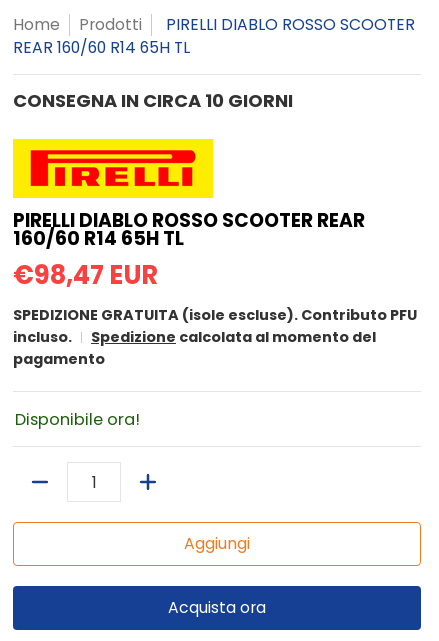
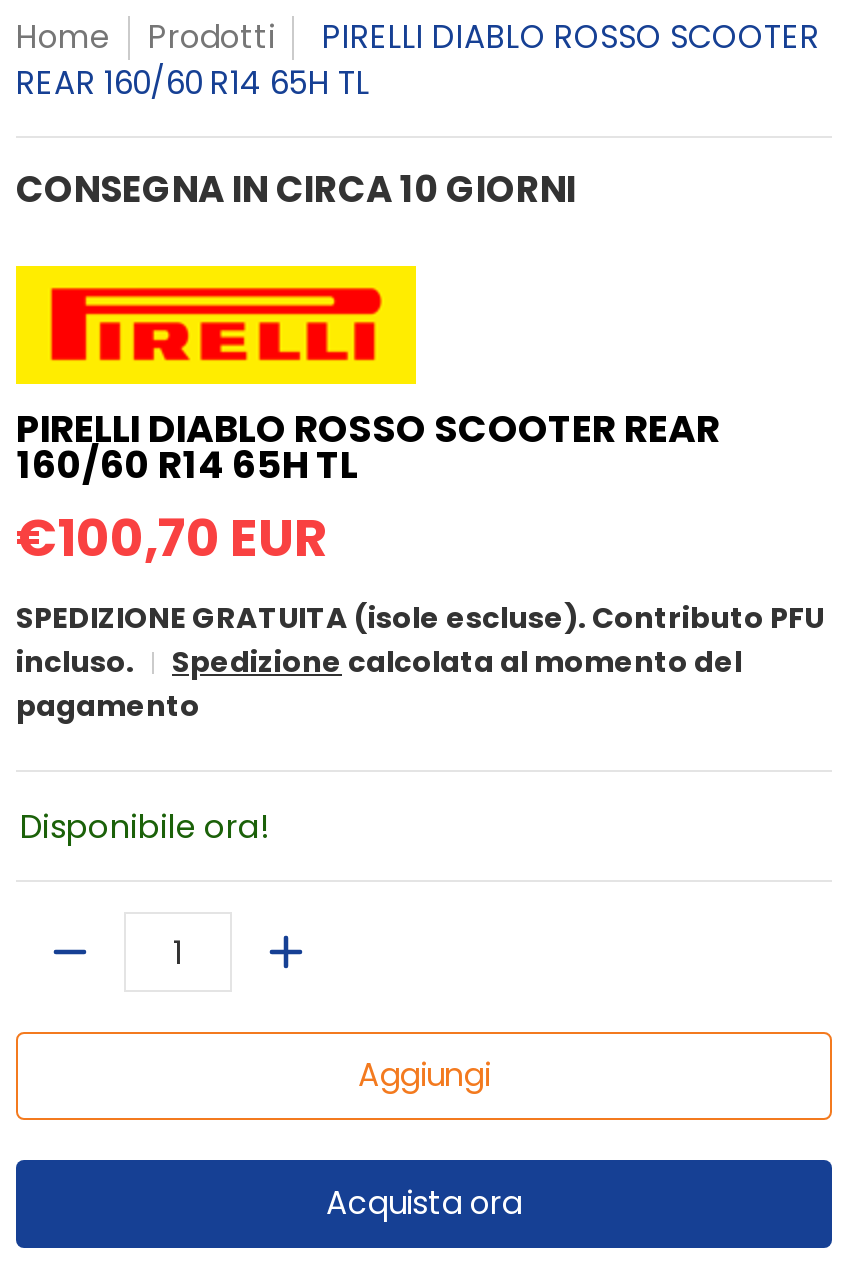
- €98,47 EUR
+ €100,70 EUR
